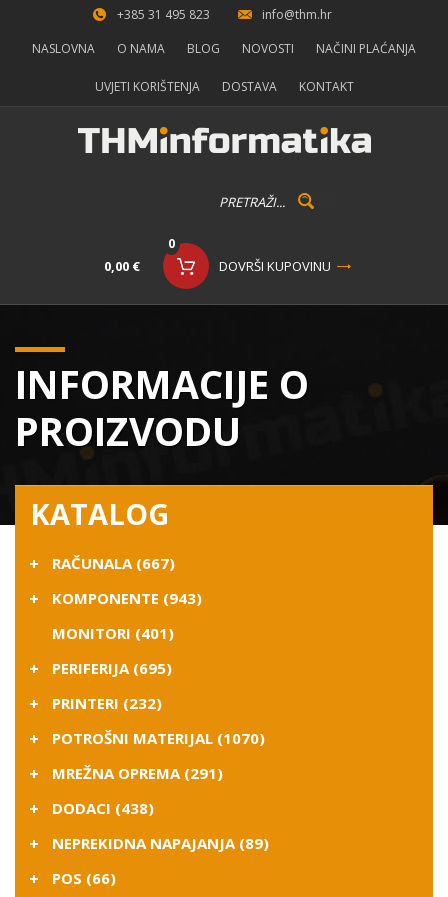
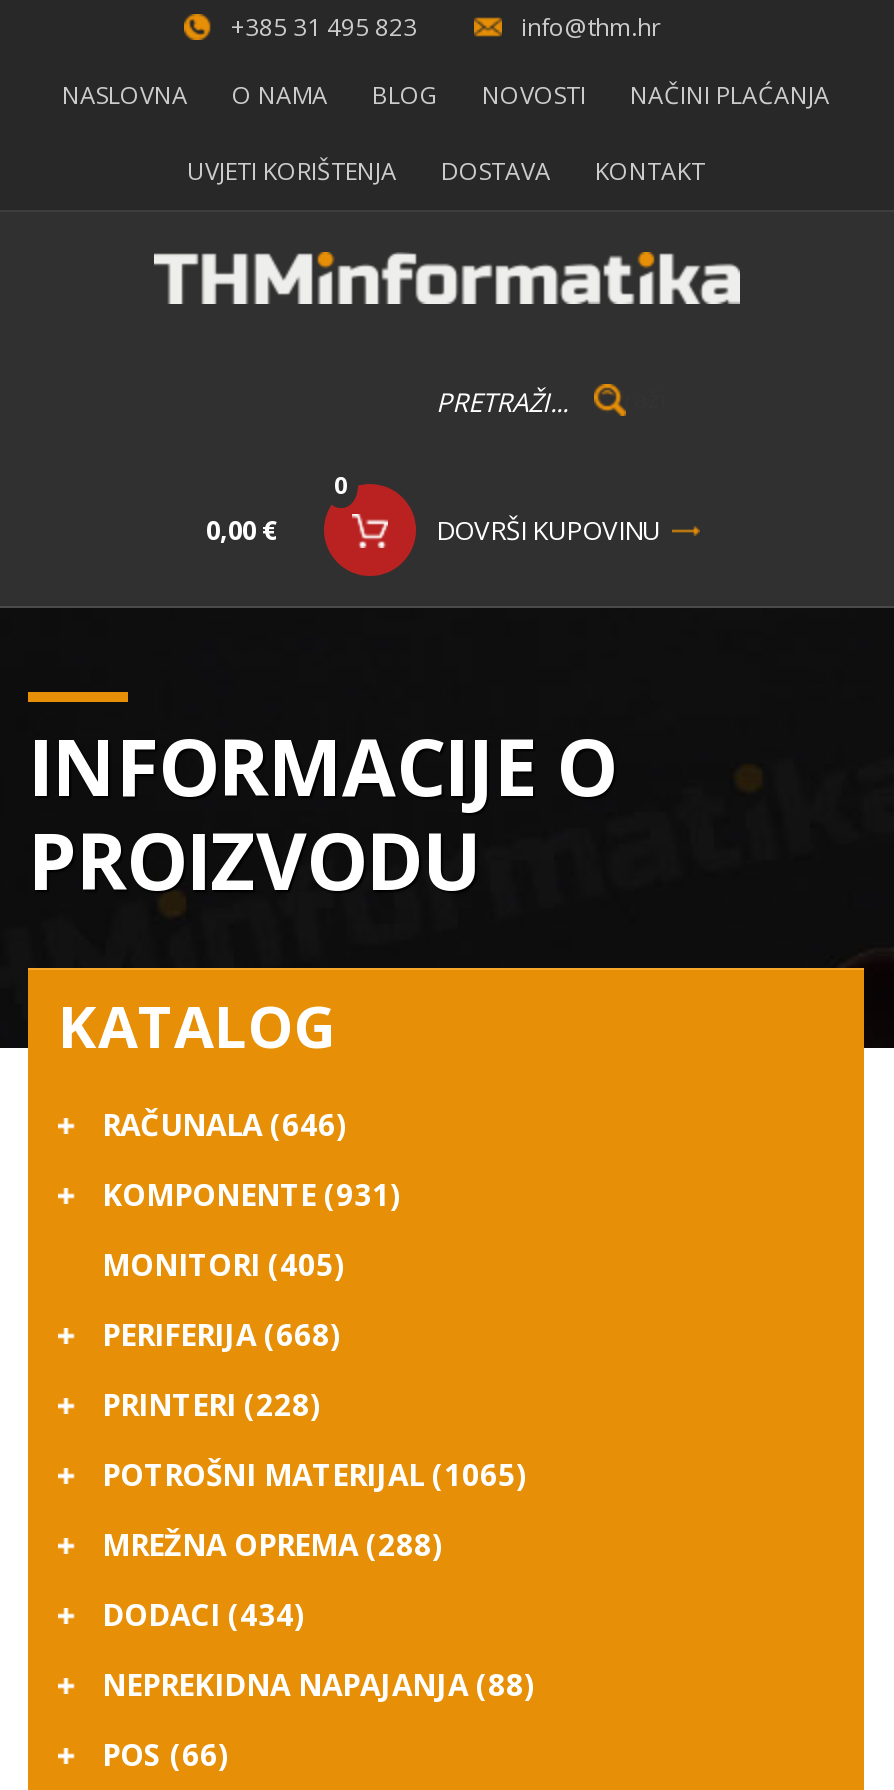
- RAČUNALA (667)
+ RAČUNALA (646)

- KOMPONENTE (943)
+ KOMPONENTE (931)

- MONITORI (401)
+ MONITORI (405)

- PERIFERIJA (695)
+ PERIFERIJA (668)

- PRINTERI (232)
+ PRINTERI (228)

- POTROŠNI MATERIJAL (1070)
+ POTROŠNI MATERIJAL (1065)

- MREŽNA OPREMA (291)
+ MREŽNA OPREMA (288)

- DODACI (438)
+ DODACI (434)

- NEPREKIDNA NAPAJANJA (89)
+ NEPREKIDNA NAPAJANJA (88)
